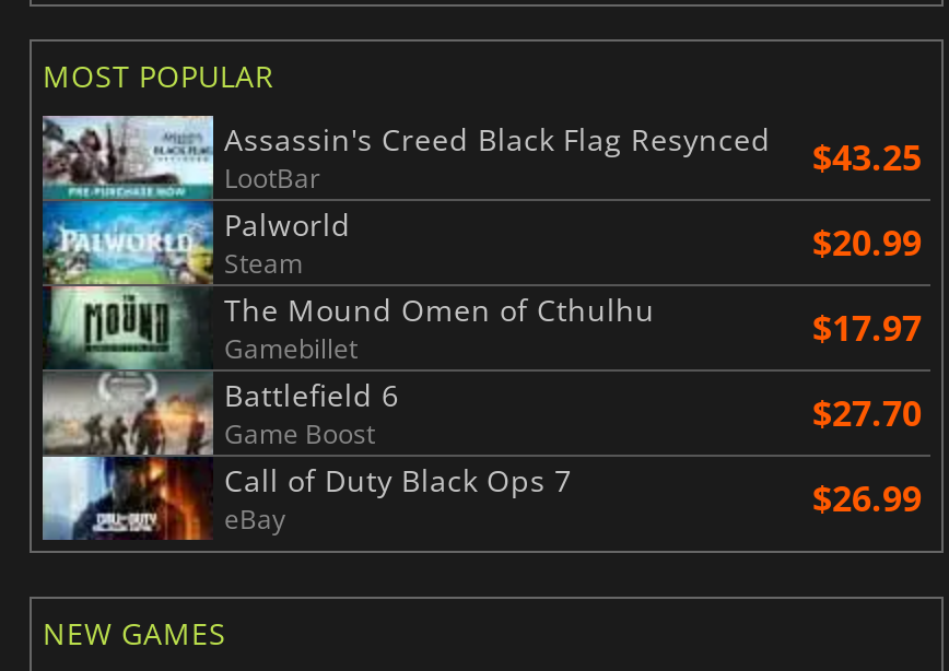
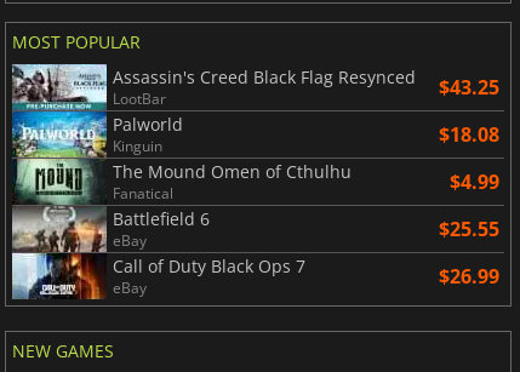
- Steam
- $20.99
+ Kinguin
+ $18.08

- Gamebillet
- $17.97
+ Fanatical
+ $4.99

- Game Boost
- $27.70
+ eBay
+ $25.55
